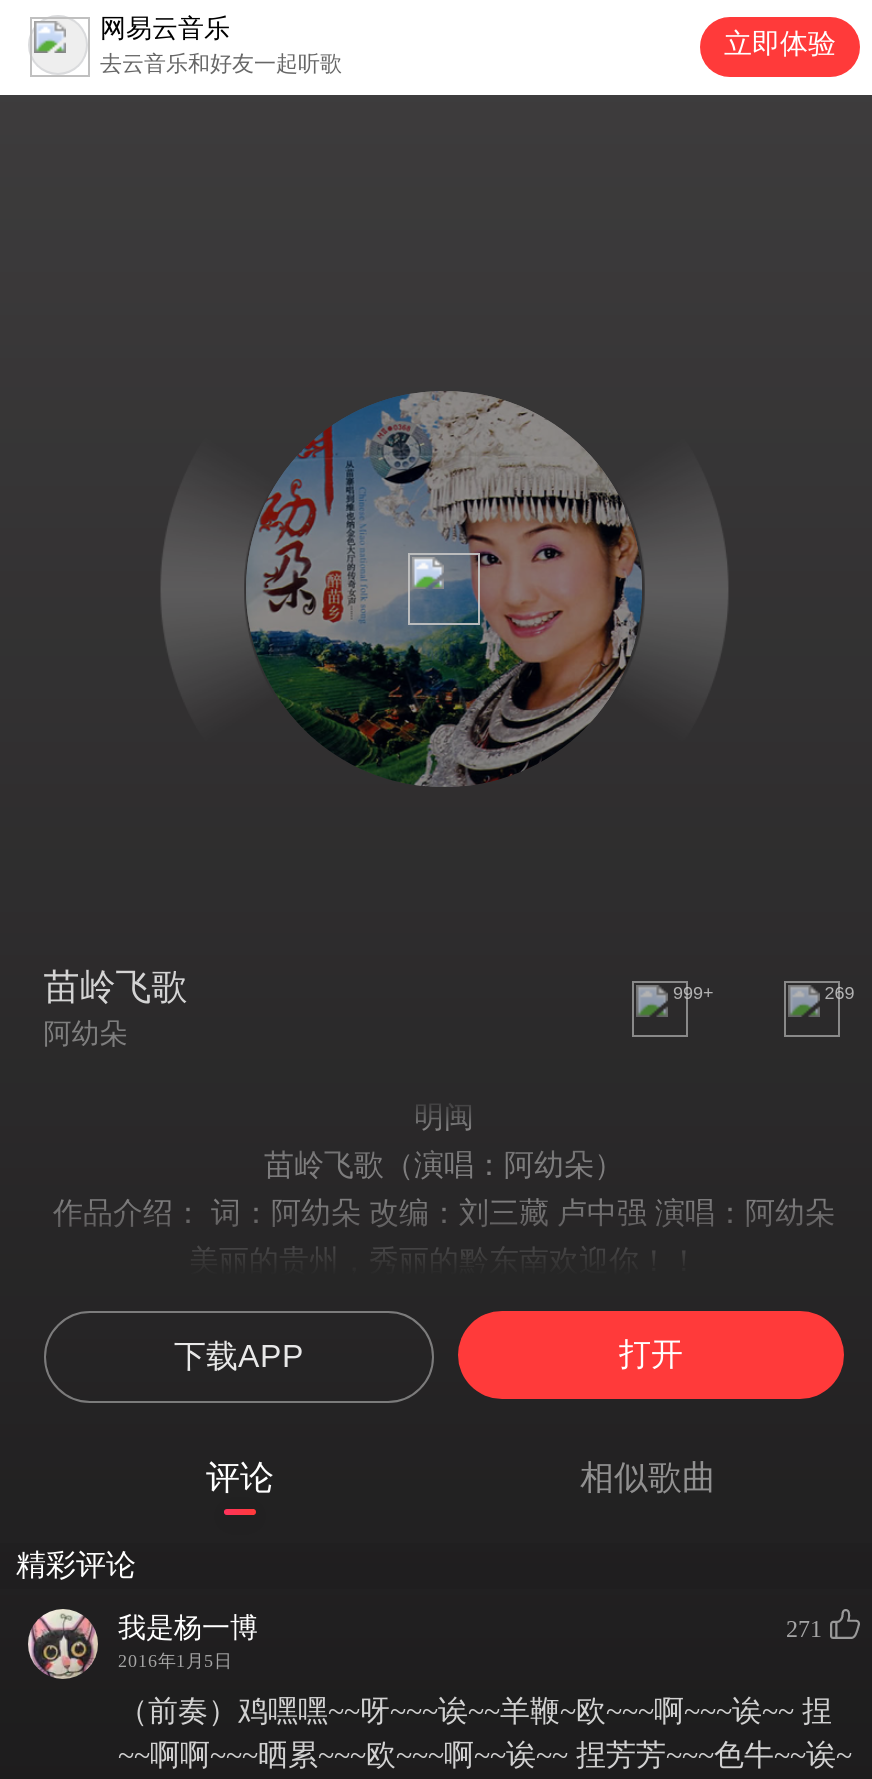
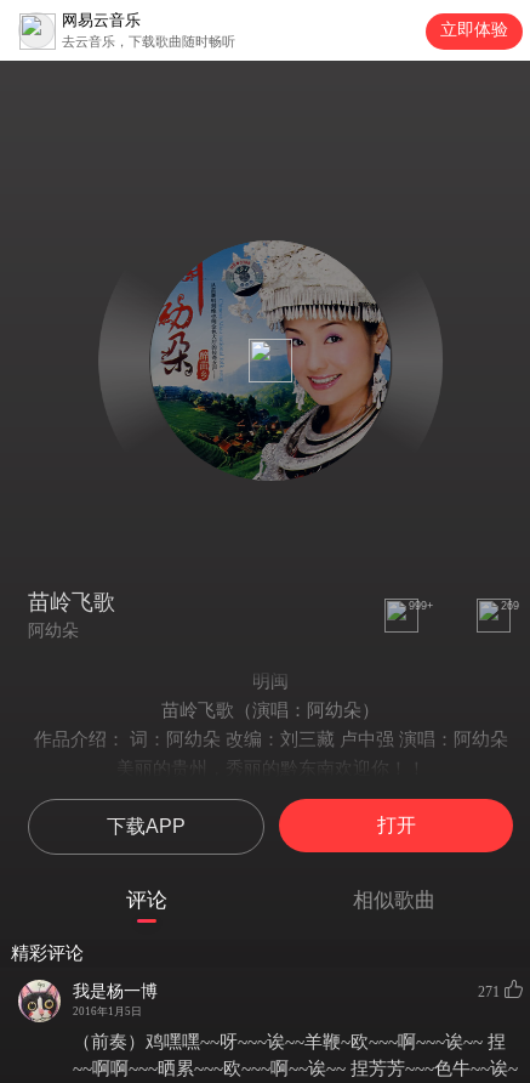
- 去云音乐和好友一起听歌
+ 去云音乐，下载歌曲随时畅听
